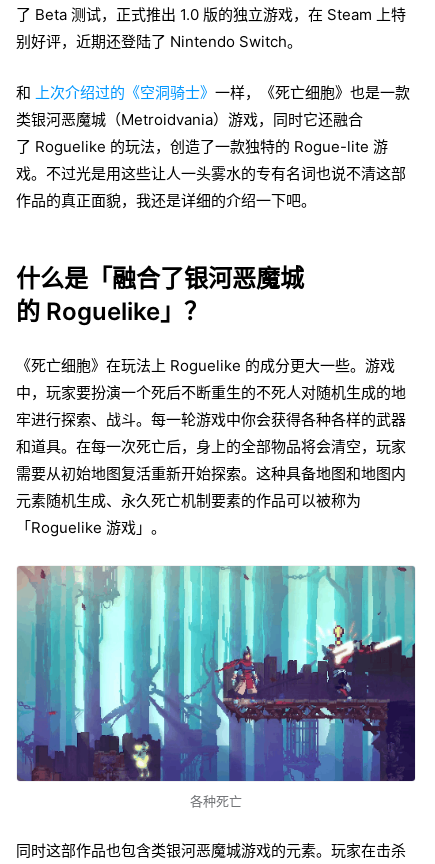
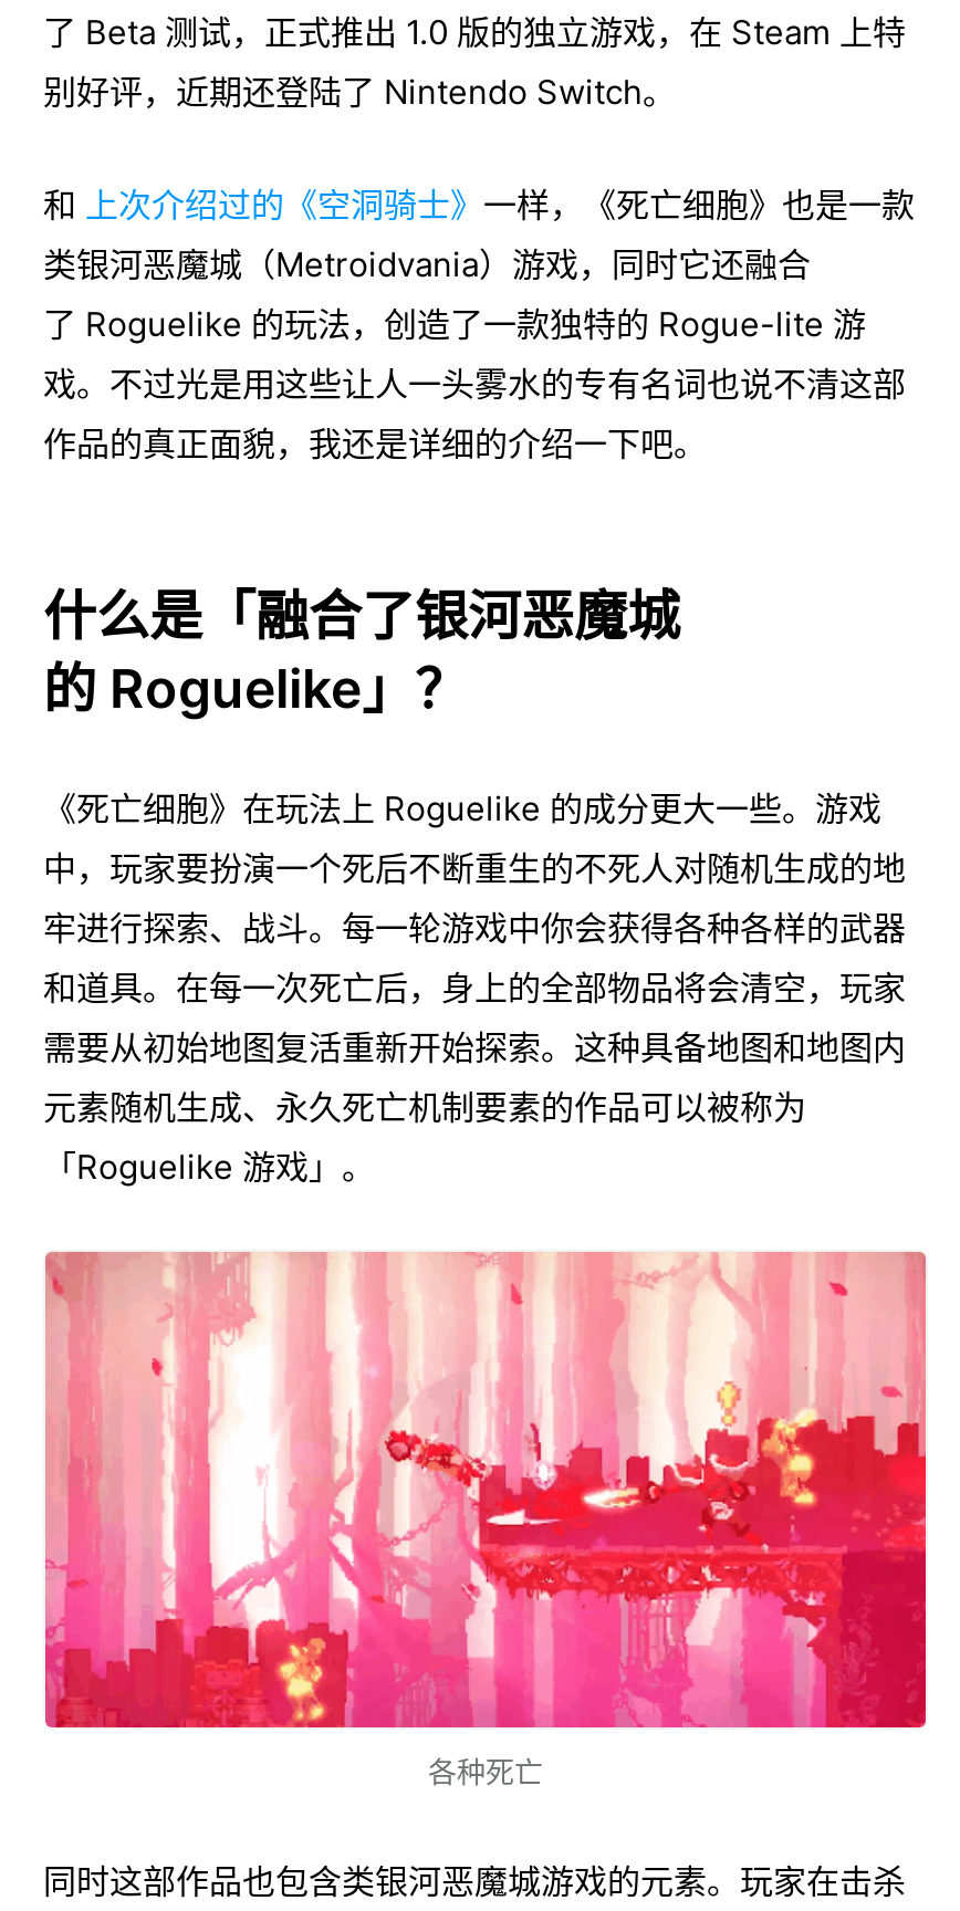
- [image]
+ [image]
